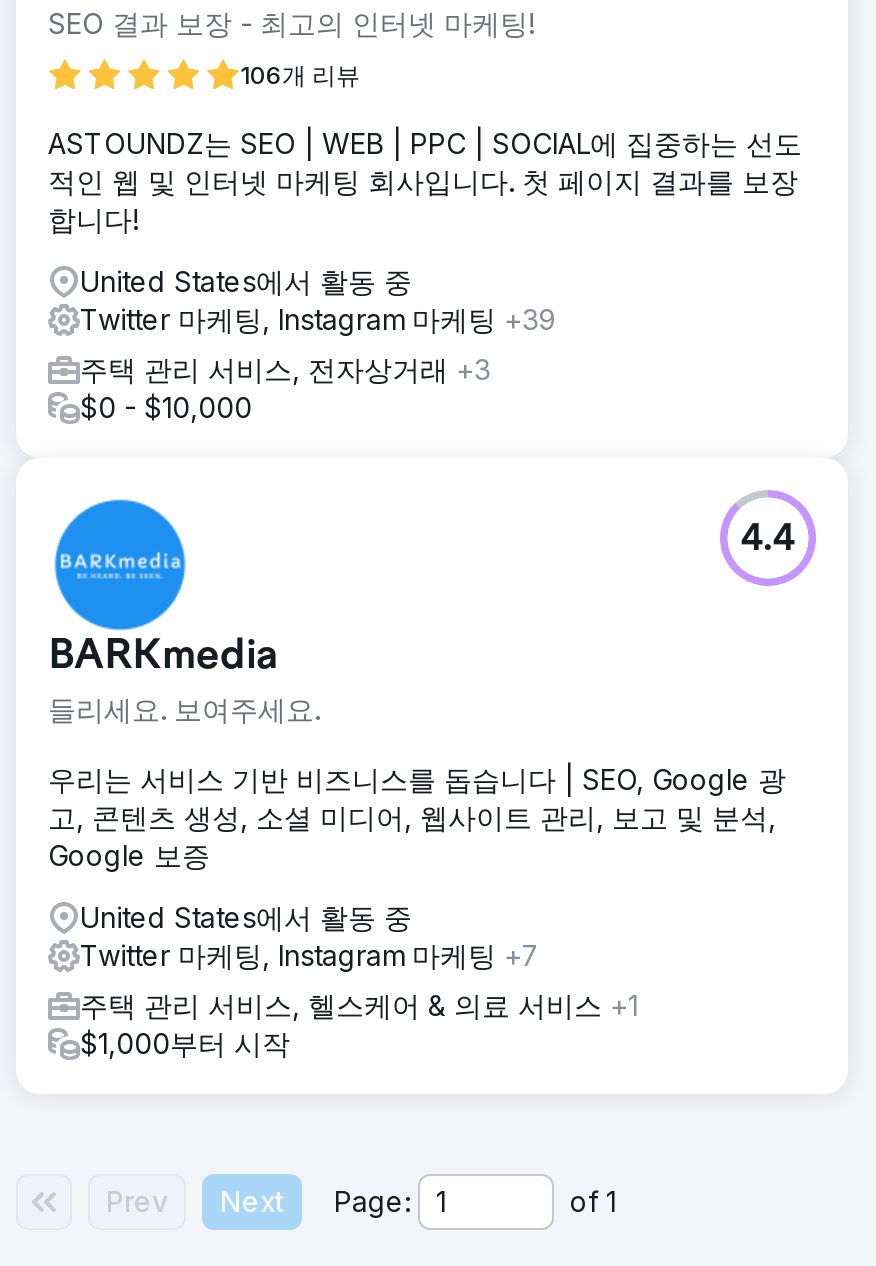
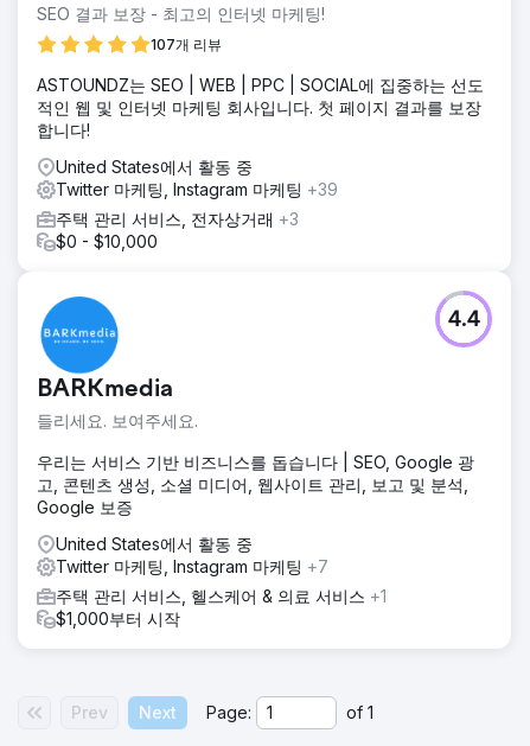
- 106개 리뷰
+ 107개 리뷰
